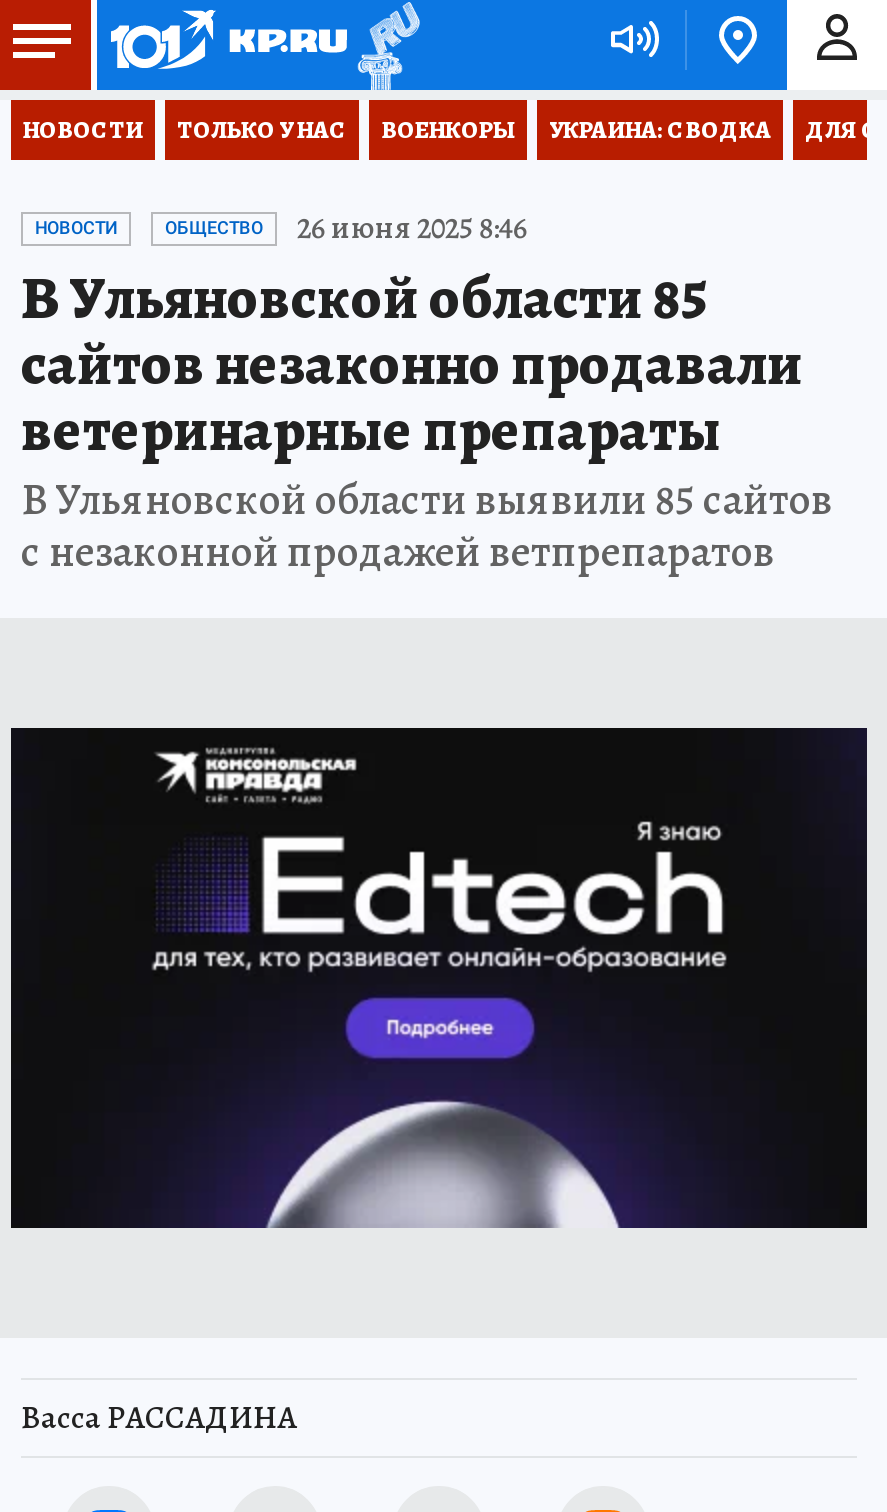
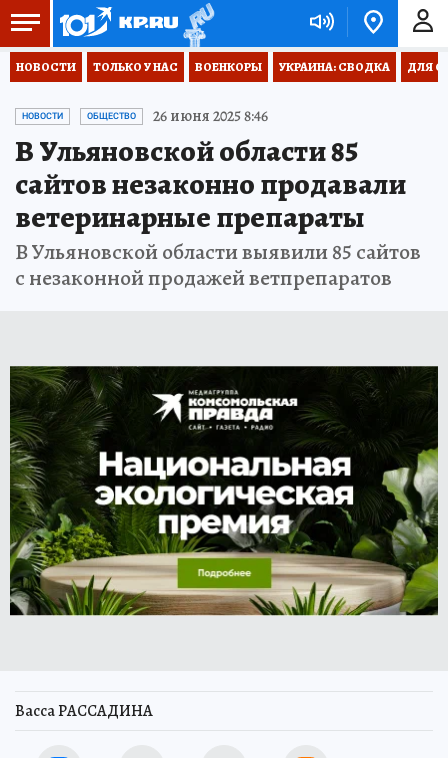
- [image]
+ [image]
